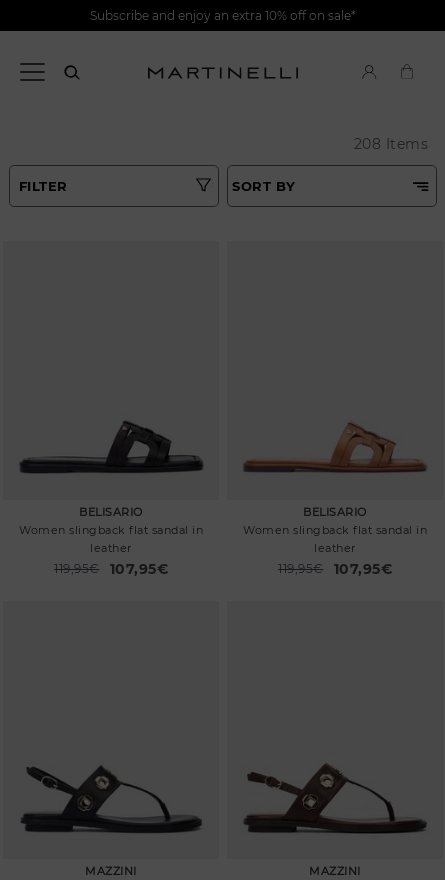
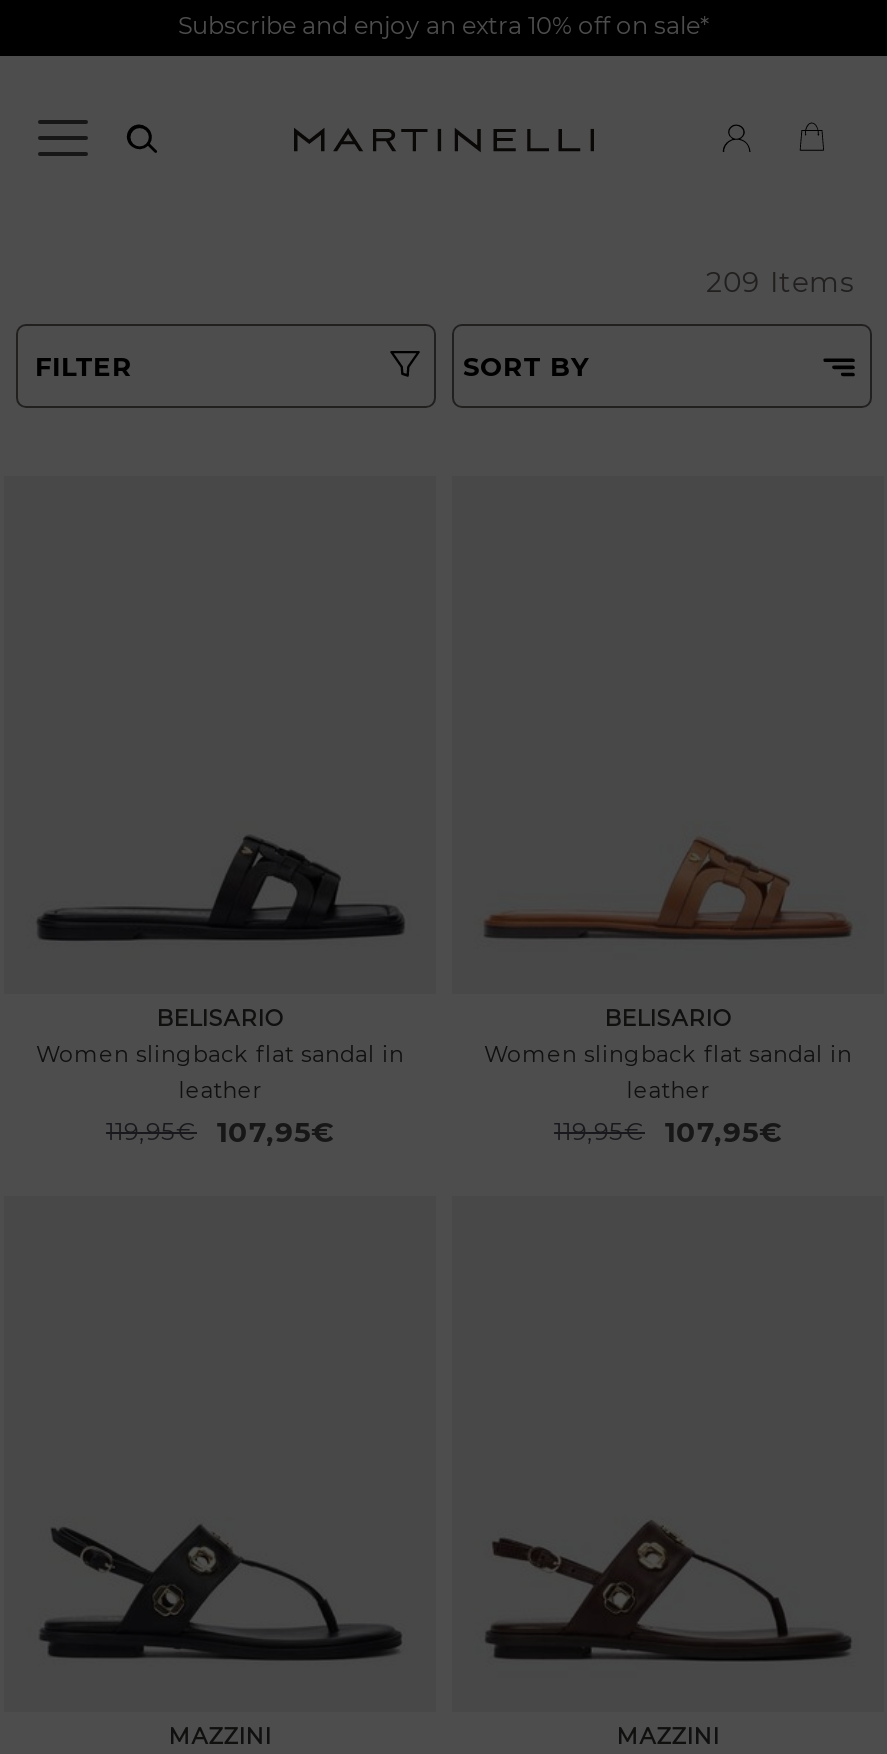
- 208 Items
+ 209 Items
